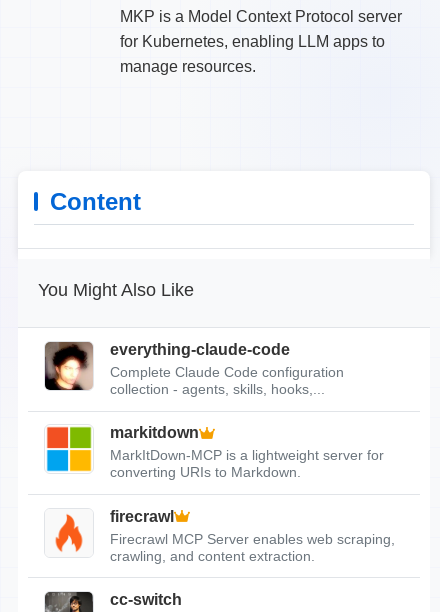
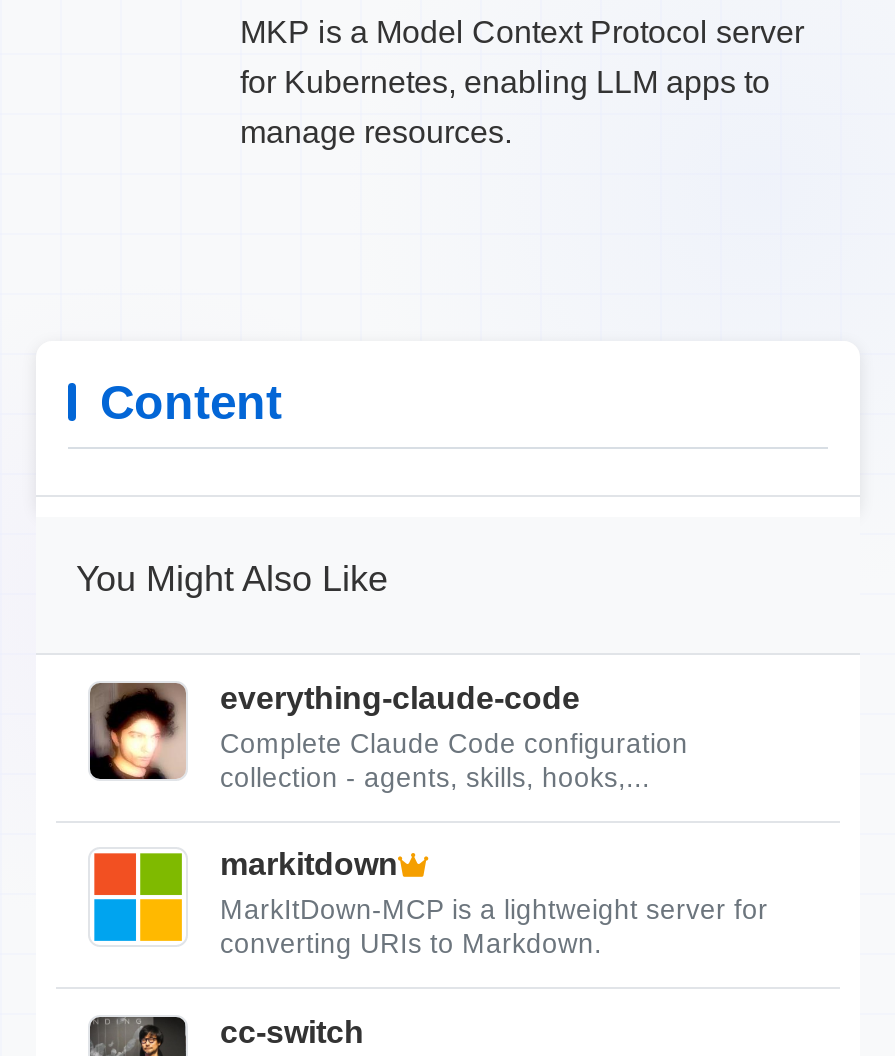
- [image]
- firecrawl
- Firecrawl MCP Server enables web scraping,
- crawling, and content extraction.
